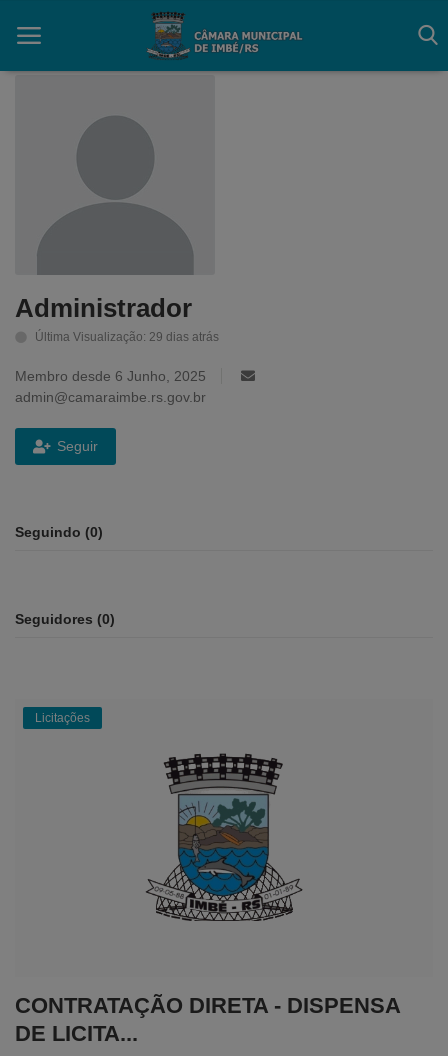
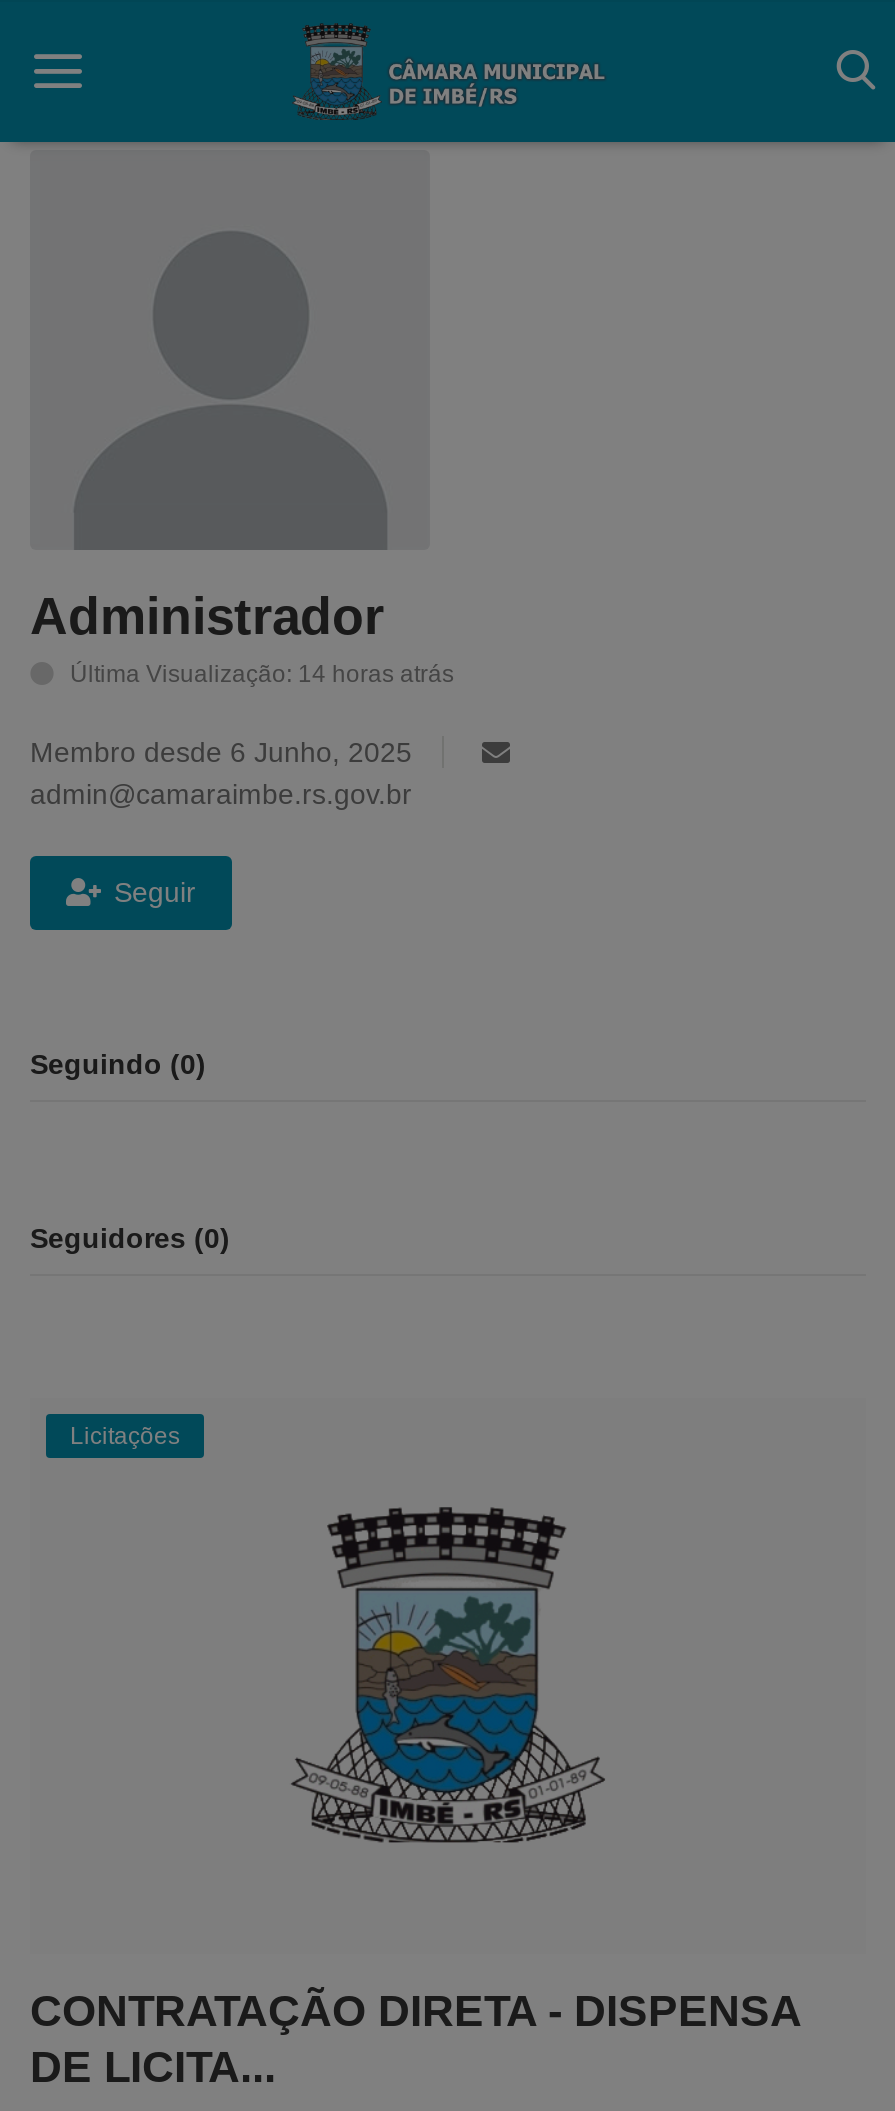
- Última Visualização: 29 dias atrás
+ Última Visualização: 14 horas atrás
